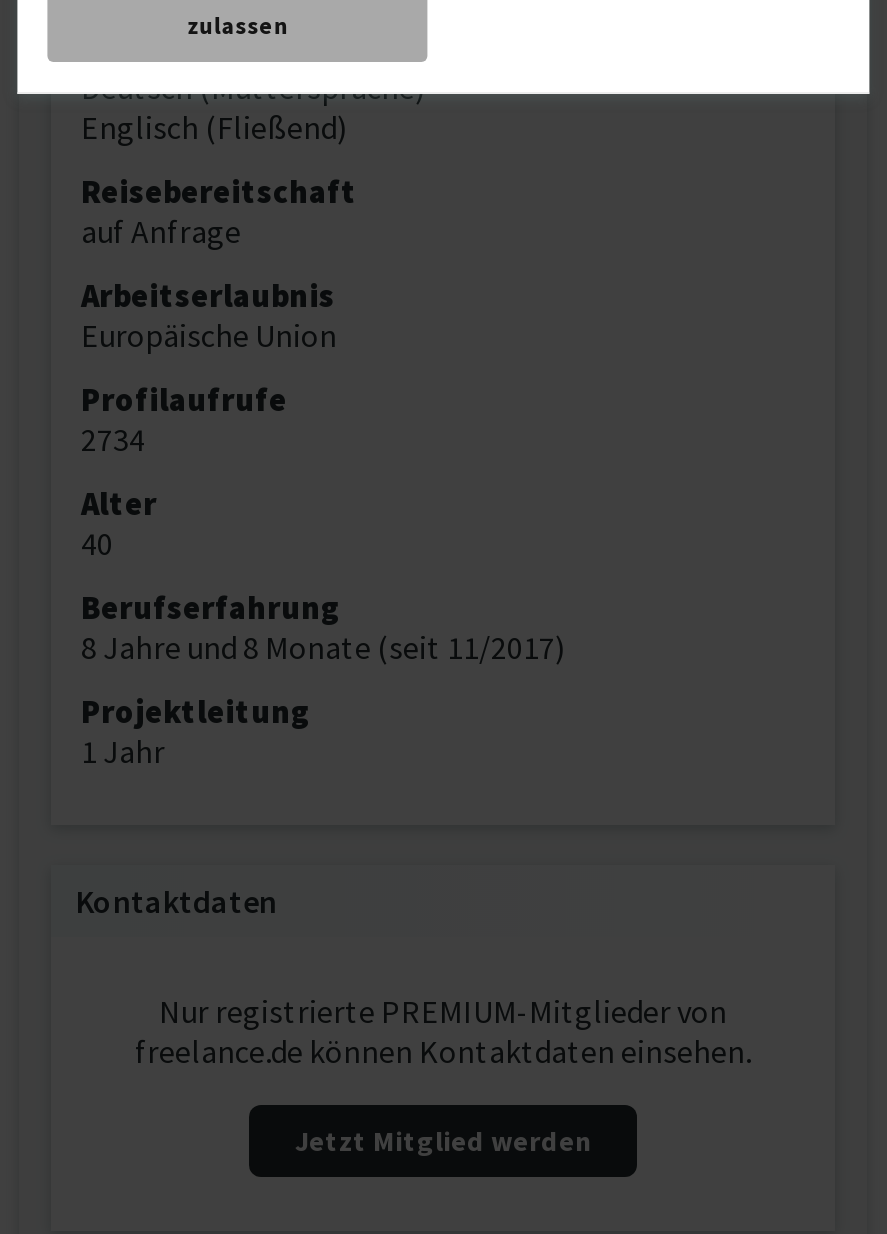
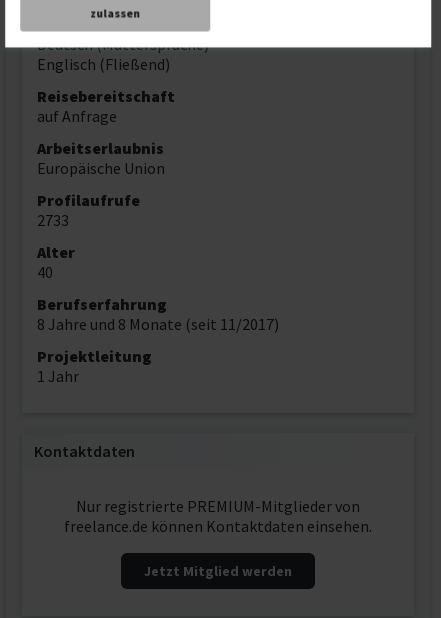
- 2734
+ 2733
